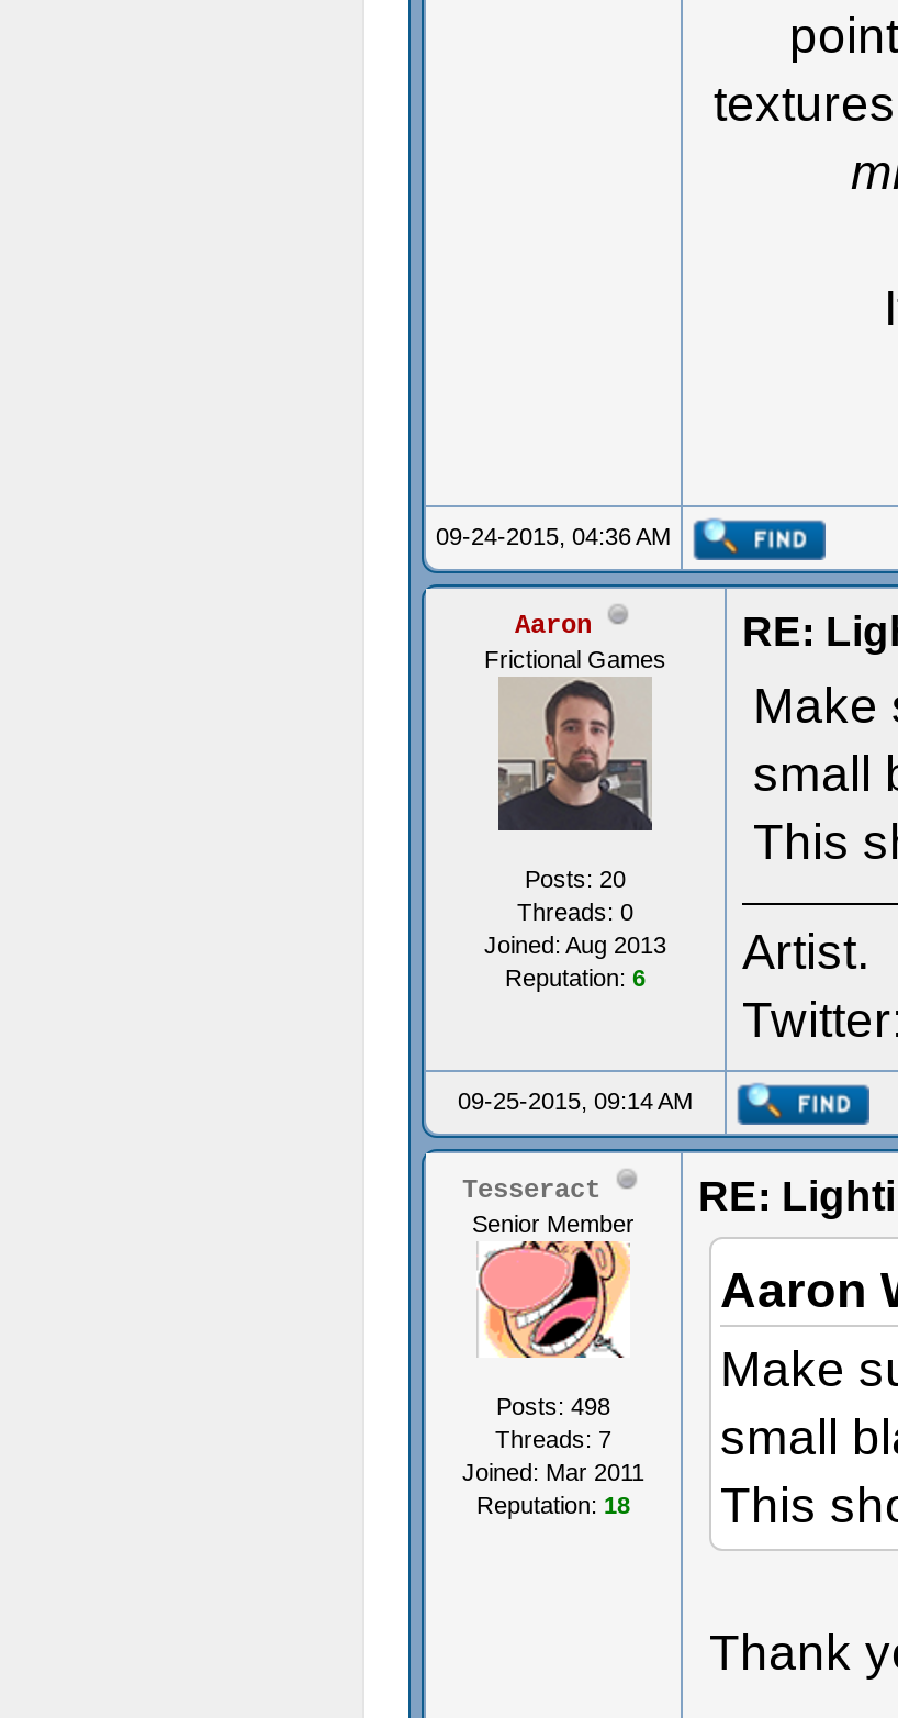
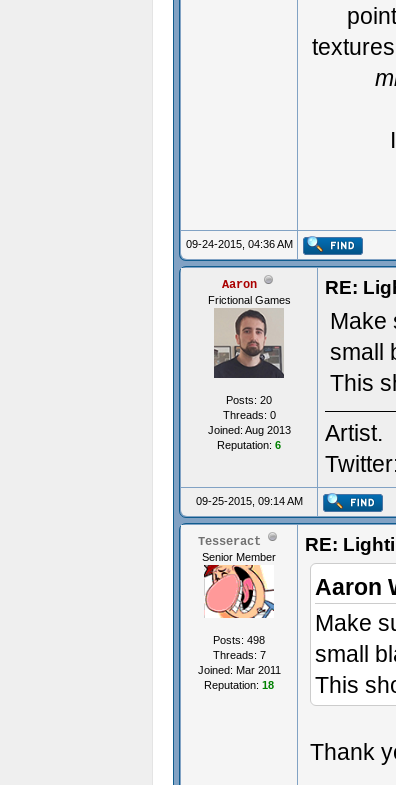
- [image]
+ [image]
